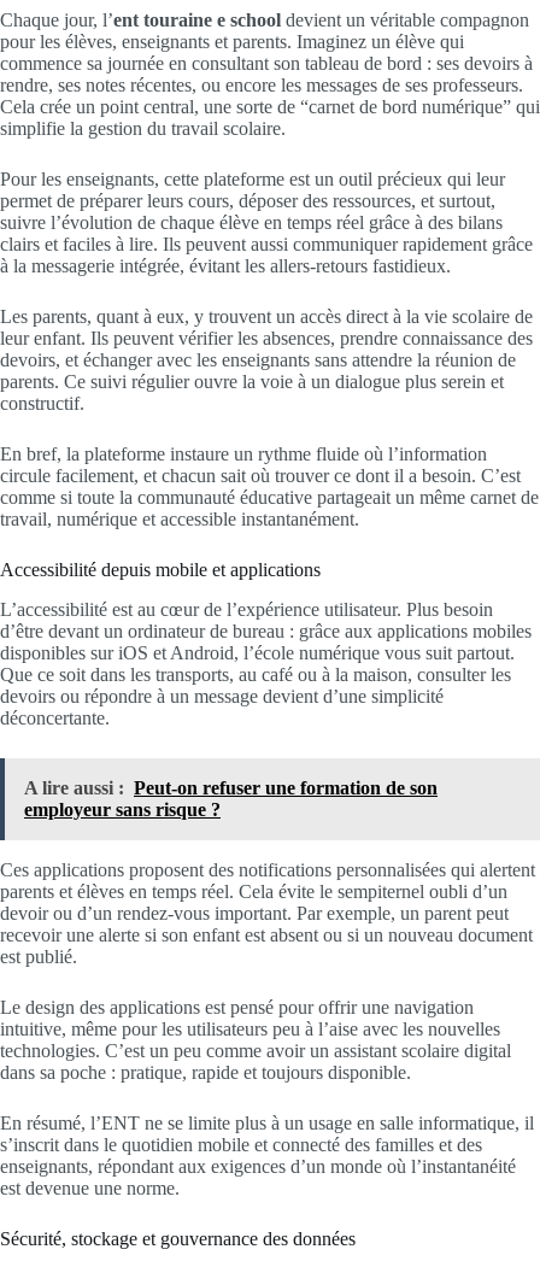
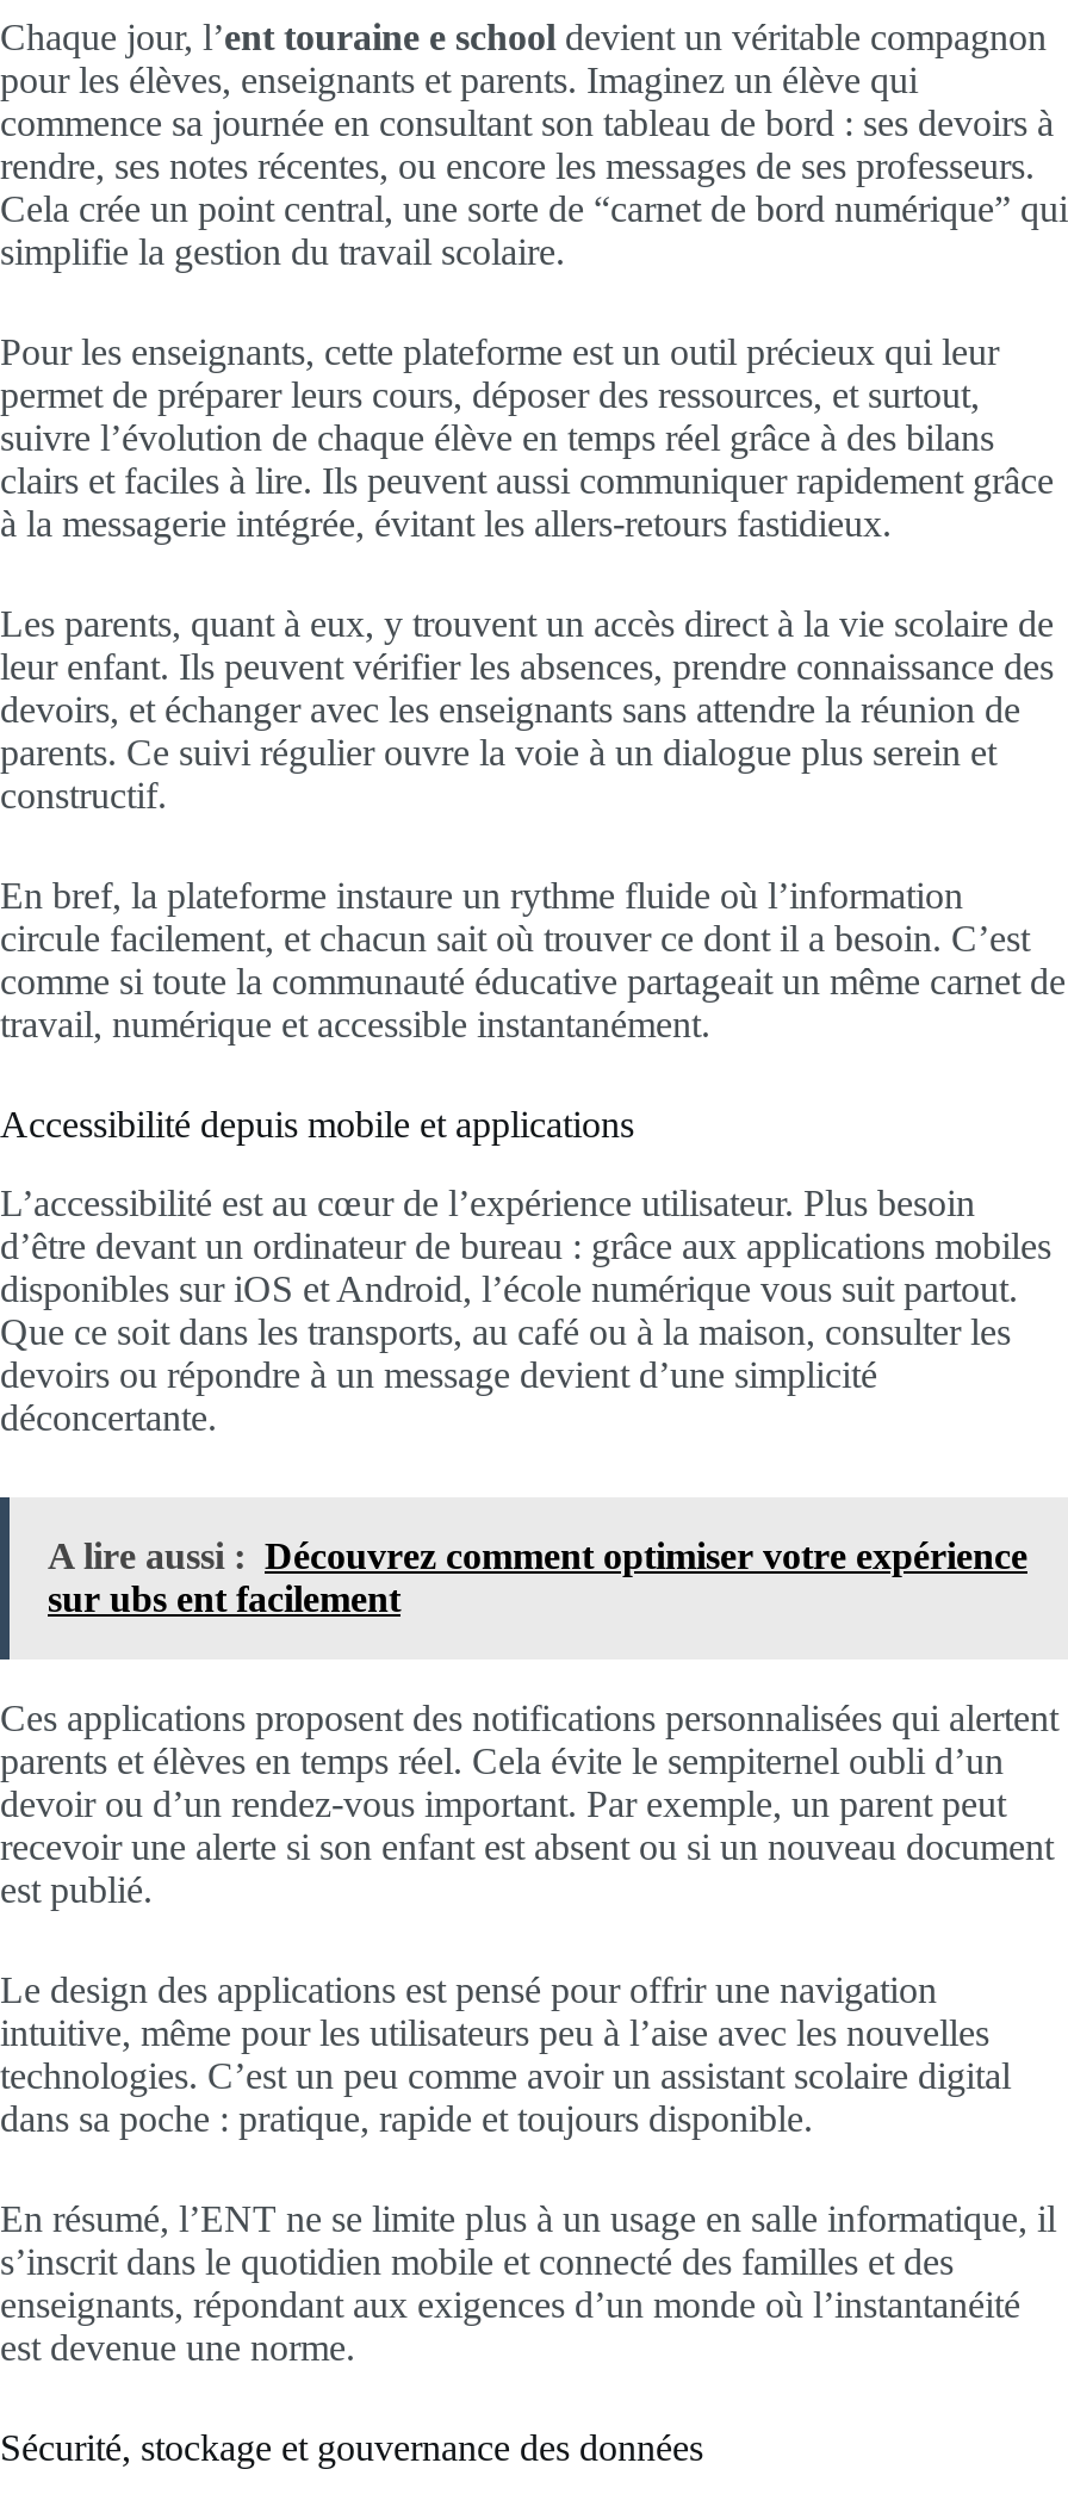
- A lire aussi : Peut-on refuser une formation de son
- employeur sans risque ?
+ A lire aussi : Découvrez comment optimiser votre expérience
+ sur ubs ent facilement
